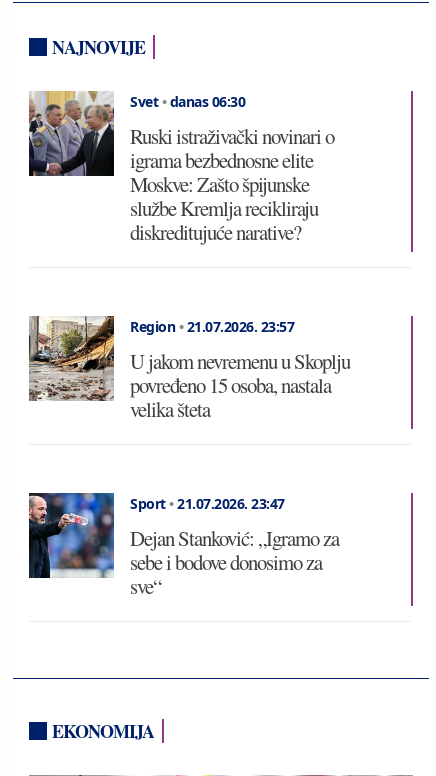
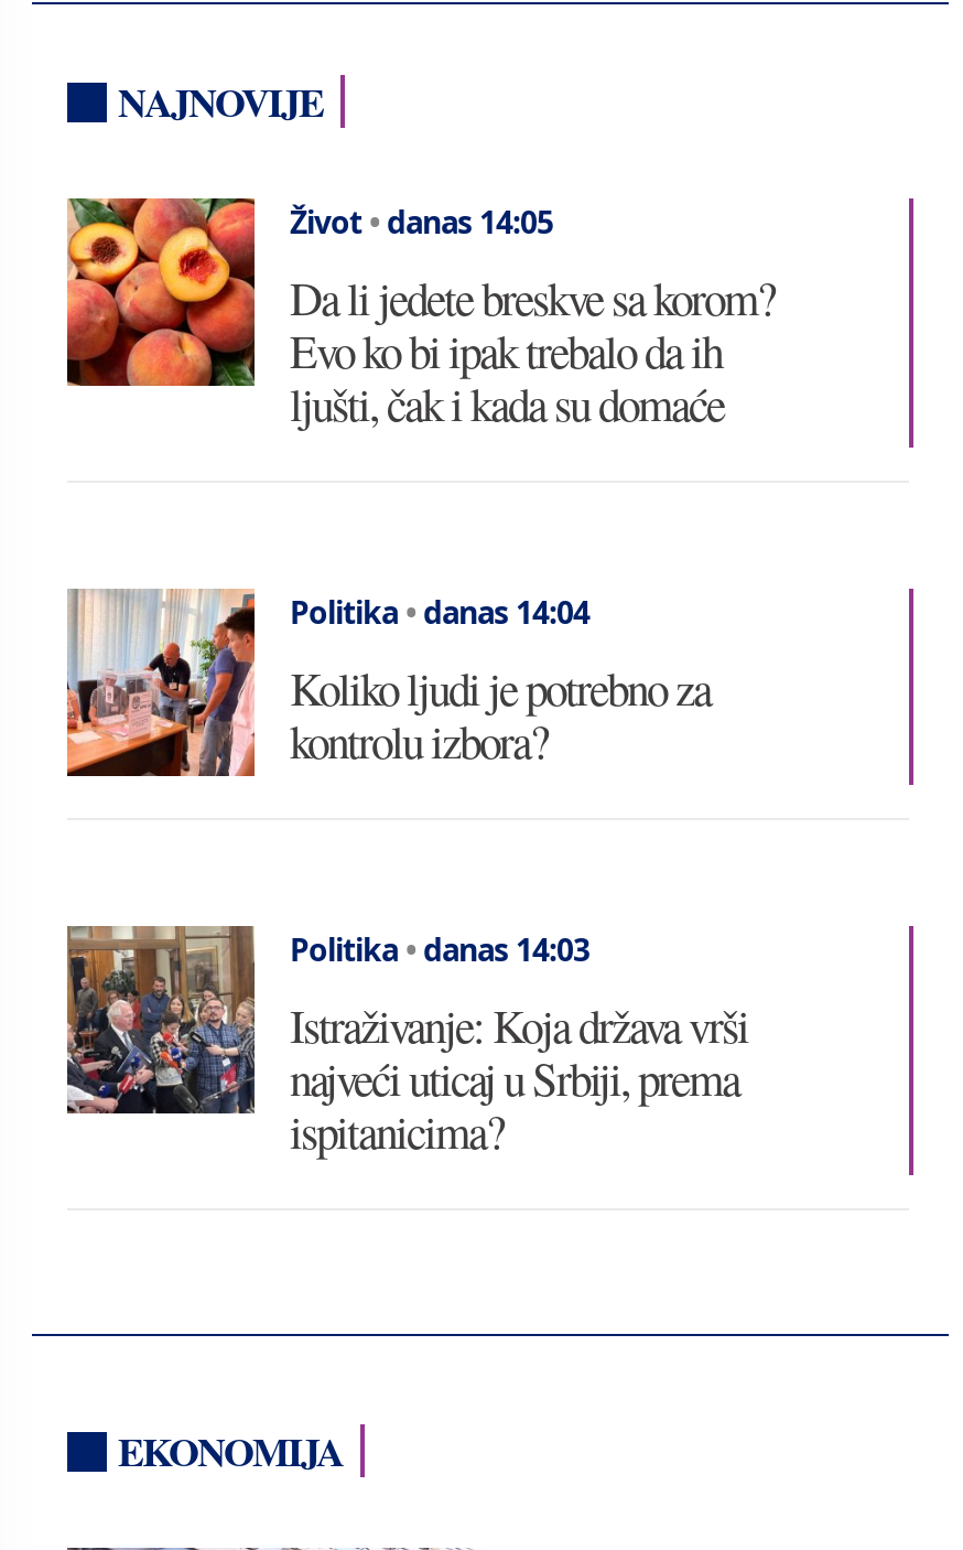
- [image]
- Svet • danas 06:30
- Ruski istraživački novinari o
- igrama bezbednosne elite
- Moskve: Zašto špijunske
- službe Kremlja recikliraju
- diskreditujuće narative?
+ [image]
+ Život • danas 14:05
+ Da li jedete breskve sa korom?
+ Evo ko bi ipak trebalo da ih
+ ljušti, čak i kada su domaće

- [image]
- Region • 21.07.2026. 23:57
- U jakom nevremenu u Skoplju
- povređeno 15 osoba, nastala
- velika šteta
+ [image]
+ Politika • danas 14:04
+ Koliko ljudi je potrebno za
+ kontrolu izbora?

- [image]
- Sport • 21.07.2026. 23:47
- Dejan Stanković: „Igramo za
- sebe i bodove donosimo za
- sve“
+ [image]
+ Politika • danas 14:03
+ Istraživanje: Koja država vrši
+ najveći uticaj u Srbiji, prema
+ ispitanicima?
